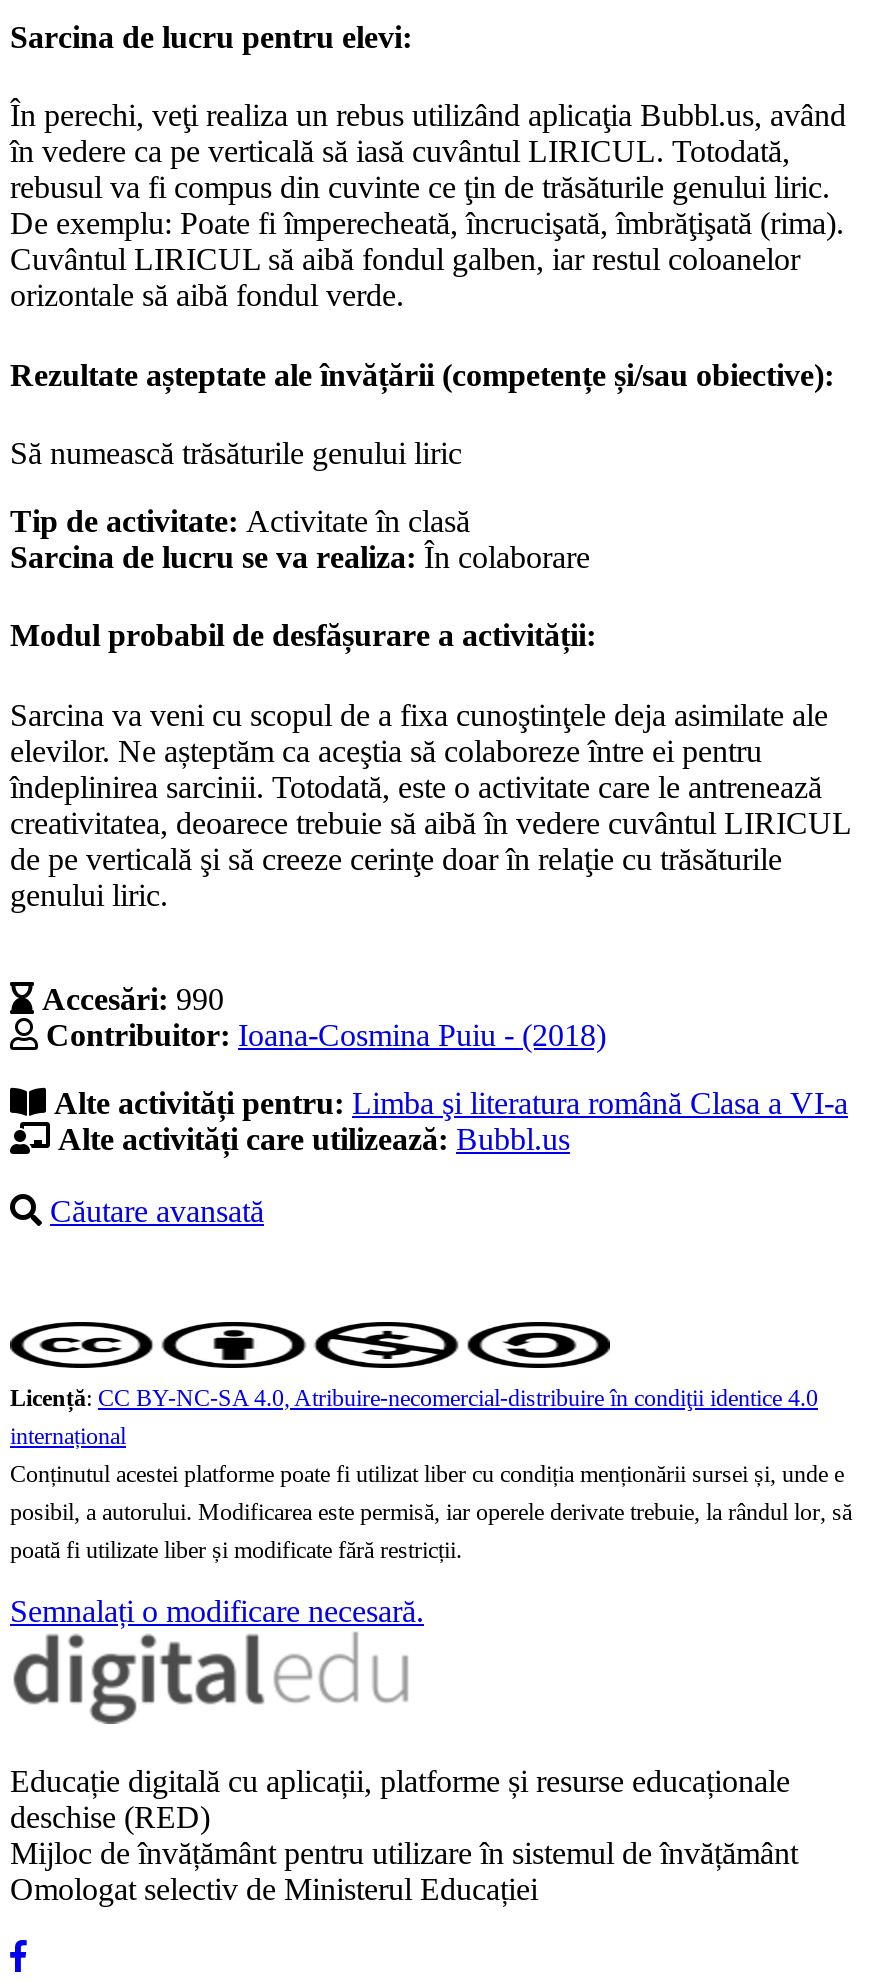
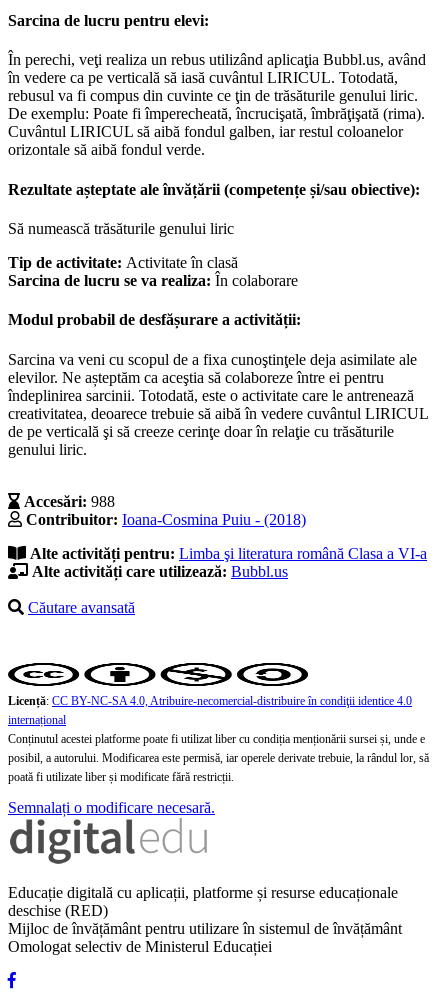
- Accesări: 990
+ Accesări: 988
